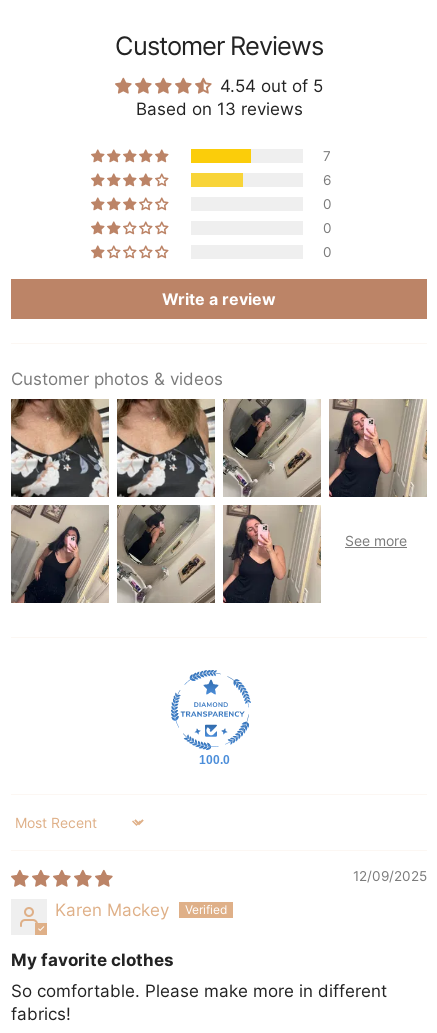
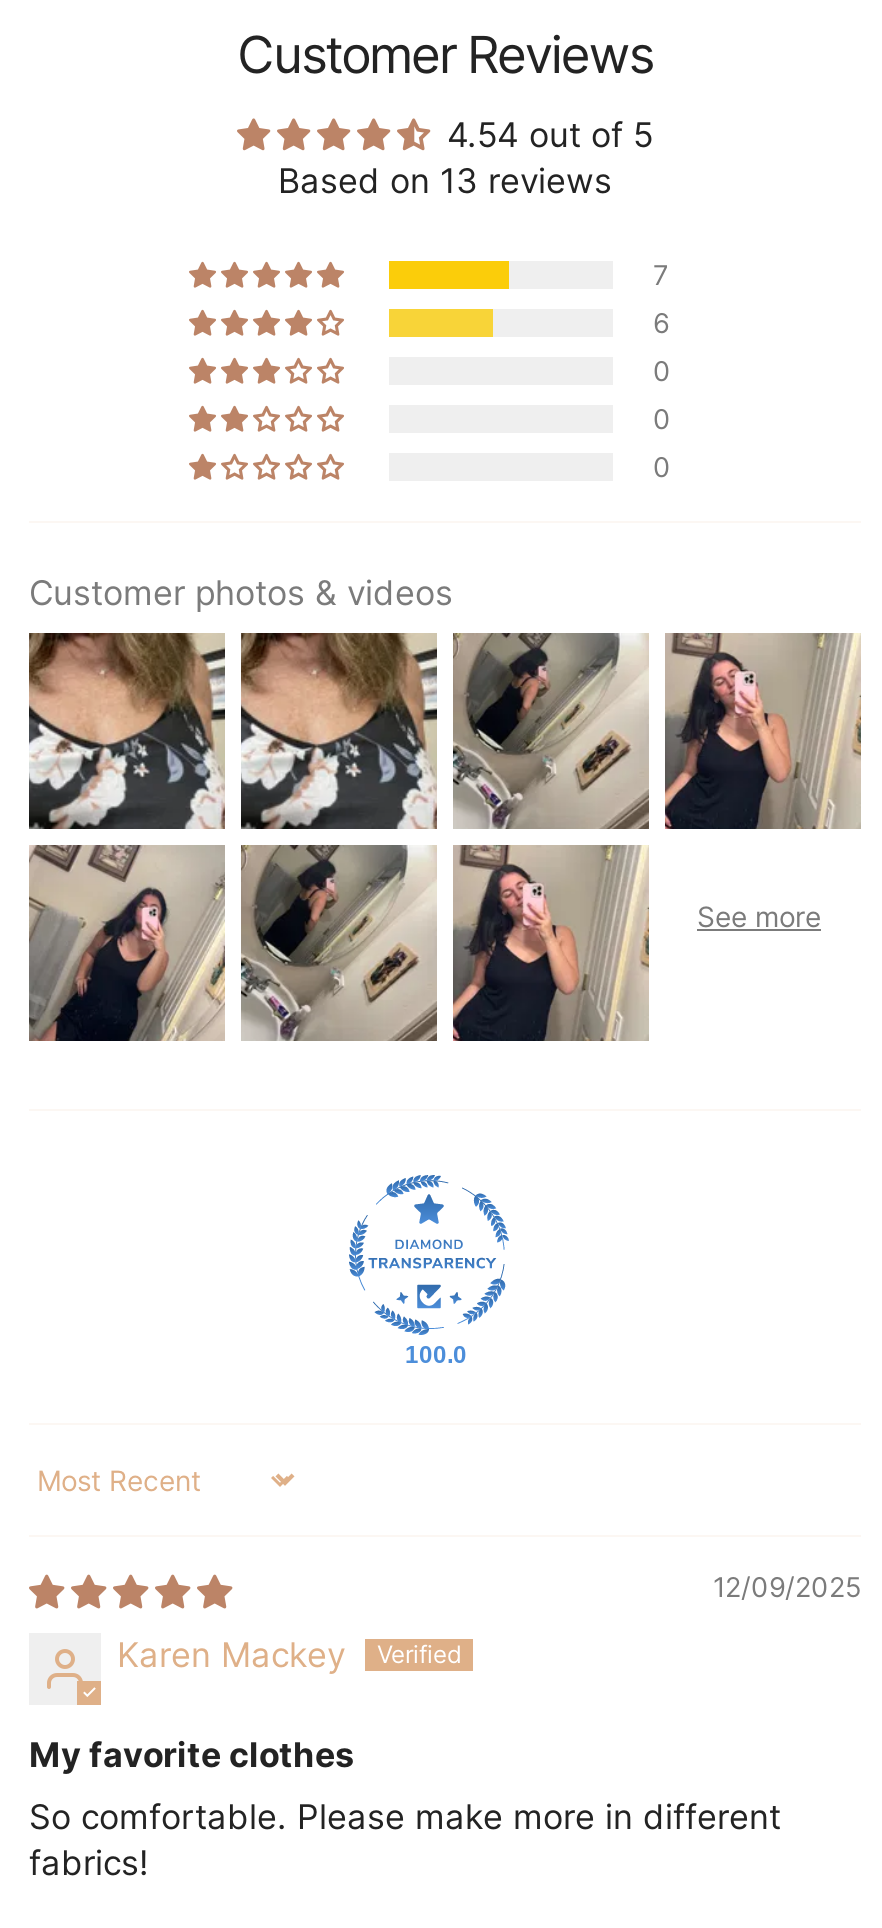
- Write a review
